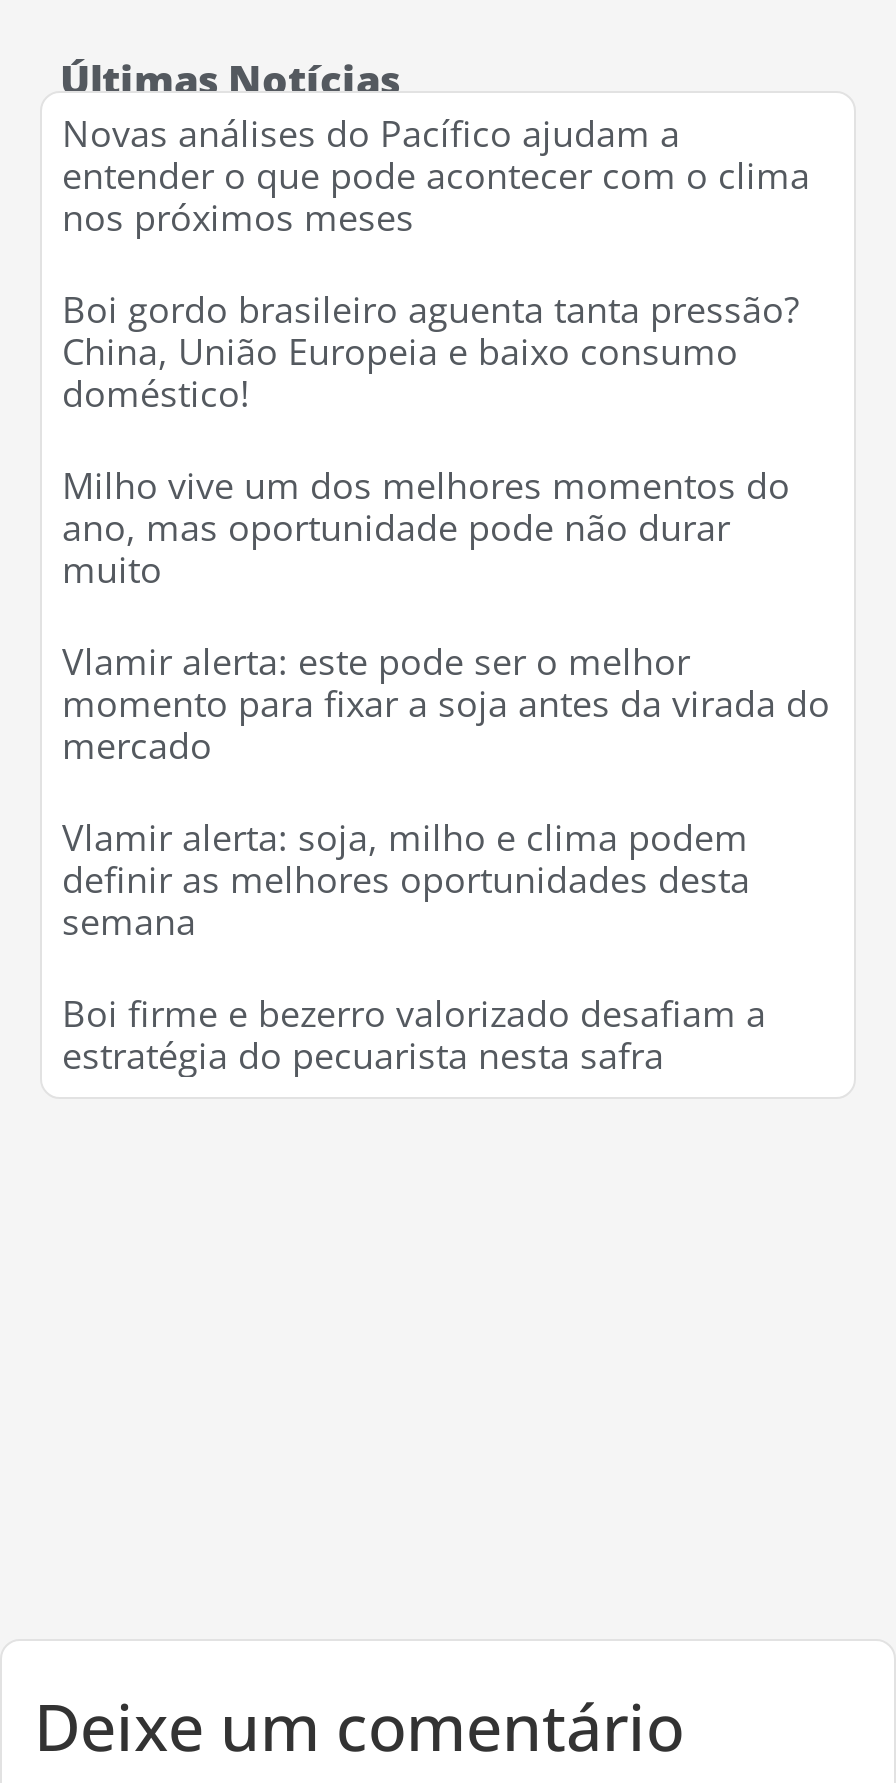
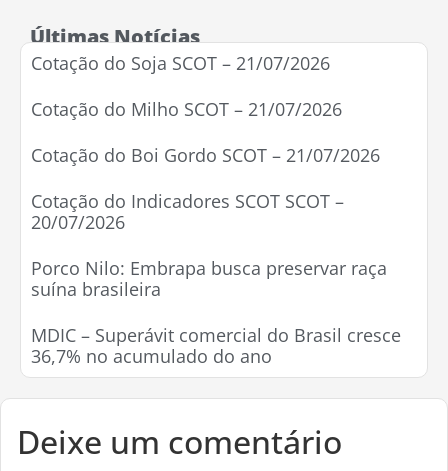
- Novas análises do Pacífico ajudam a
- entender o que pode acontecer com o clima
- nos próximos meses
+ Cotação do Soja SCOT – 21/07/2026

- Boi gordo brasileiro aguenta tanta pressão?
- China, União Europeia e baixo consumo
- doméstico!
+ Cotação do Milho SCOT – 21/07/2026

- Milho vive um dos melhores momentos do
- ano, mas oportunidade pode não durar
- muito
+ Cotação do Boi Gordo SCOT – 21/07/2026

- Vlamir alerta: este pode ser o melhor
- momento para fixar a soja antes da virada do
- mercado
+ Cotação do Indicadores SCOT SCOT –
+ 20/07/2026

- Vlamir alerta: soja, milho e clima podem
- definir as melhores oportunidades desta
- semana
+ Porco Nilo: Embrapa busca preservar raça
+ suína brasileira

- Boi firme e bezerro valorizado desafiam a
- estratégia do pecuarista nesta safra
+ MDIC – Superávit comercial do Brasil cresce
+ 36,7% no acumulado do ano
